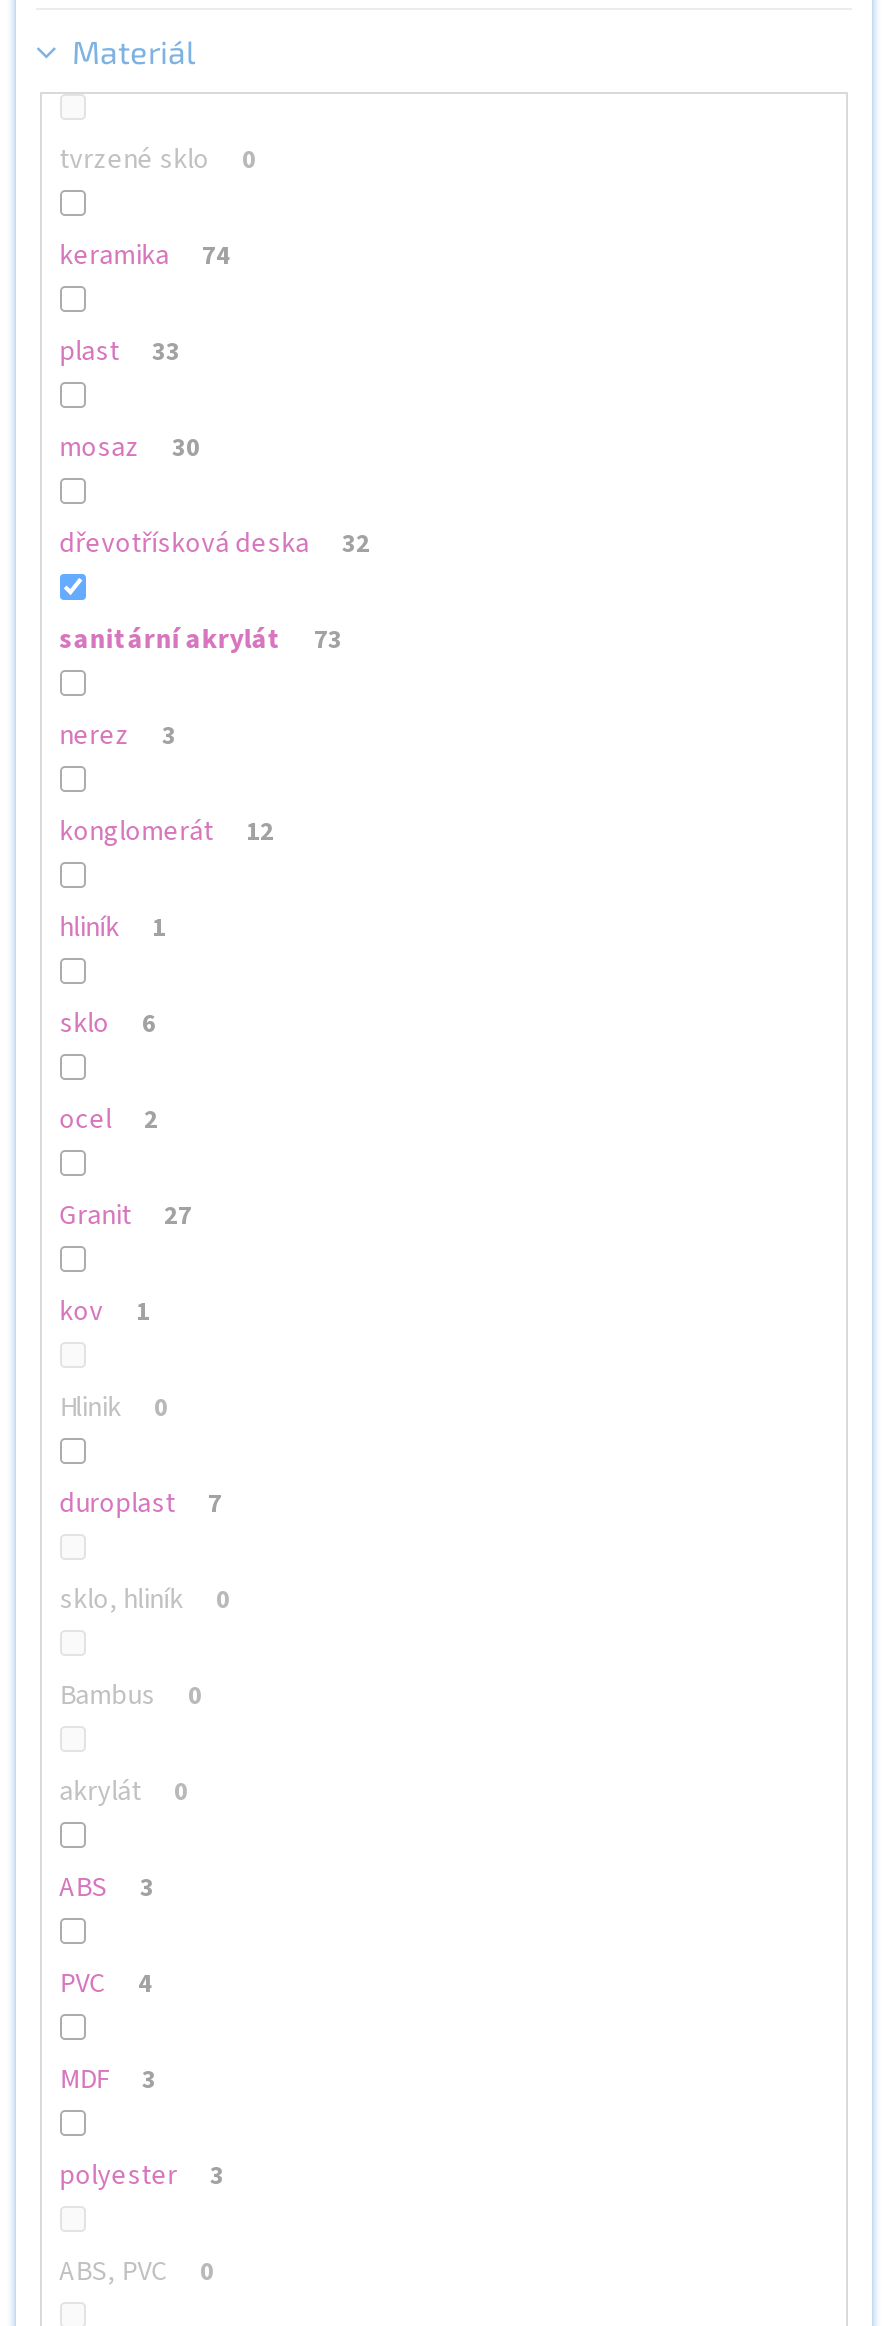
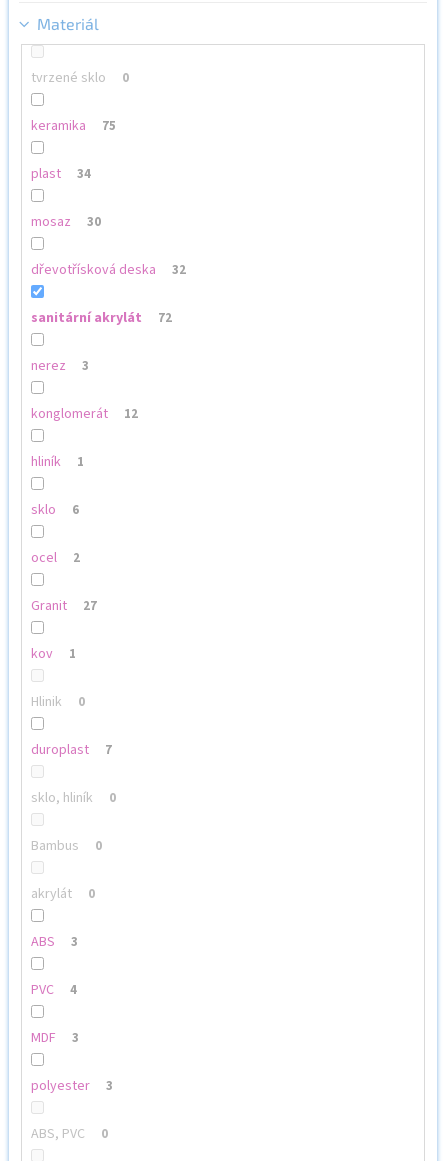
- keramika 74
+ keramika 75

- plast 33
+ plast 34

- sanitární akrylát 73
+ sanitární akrylát 72
